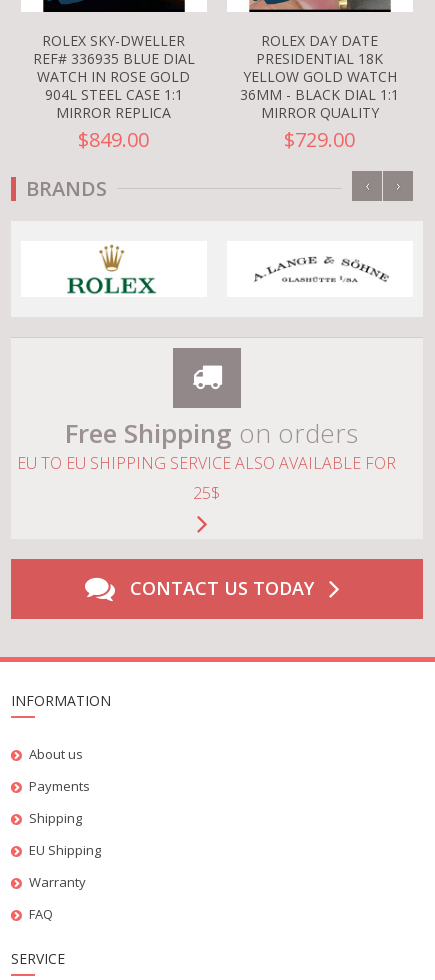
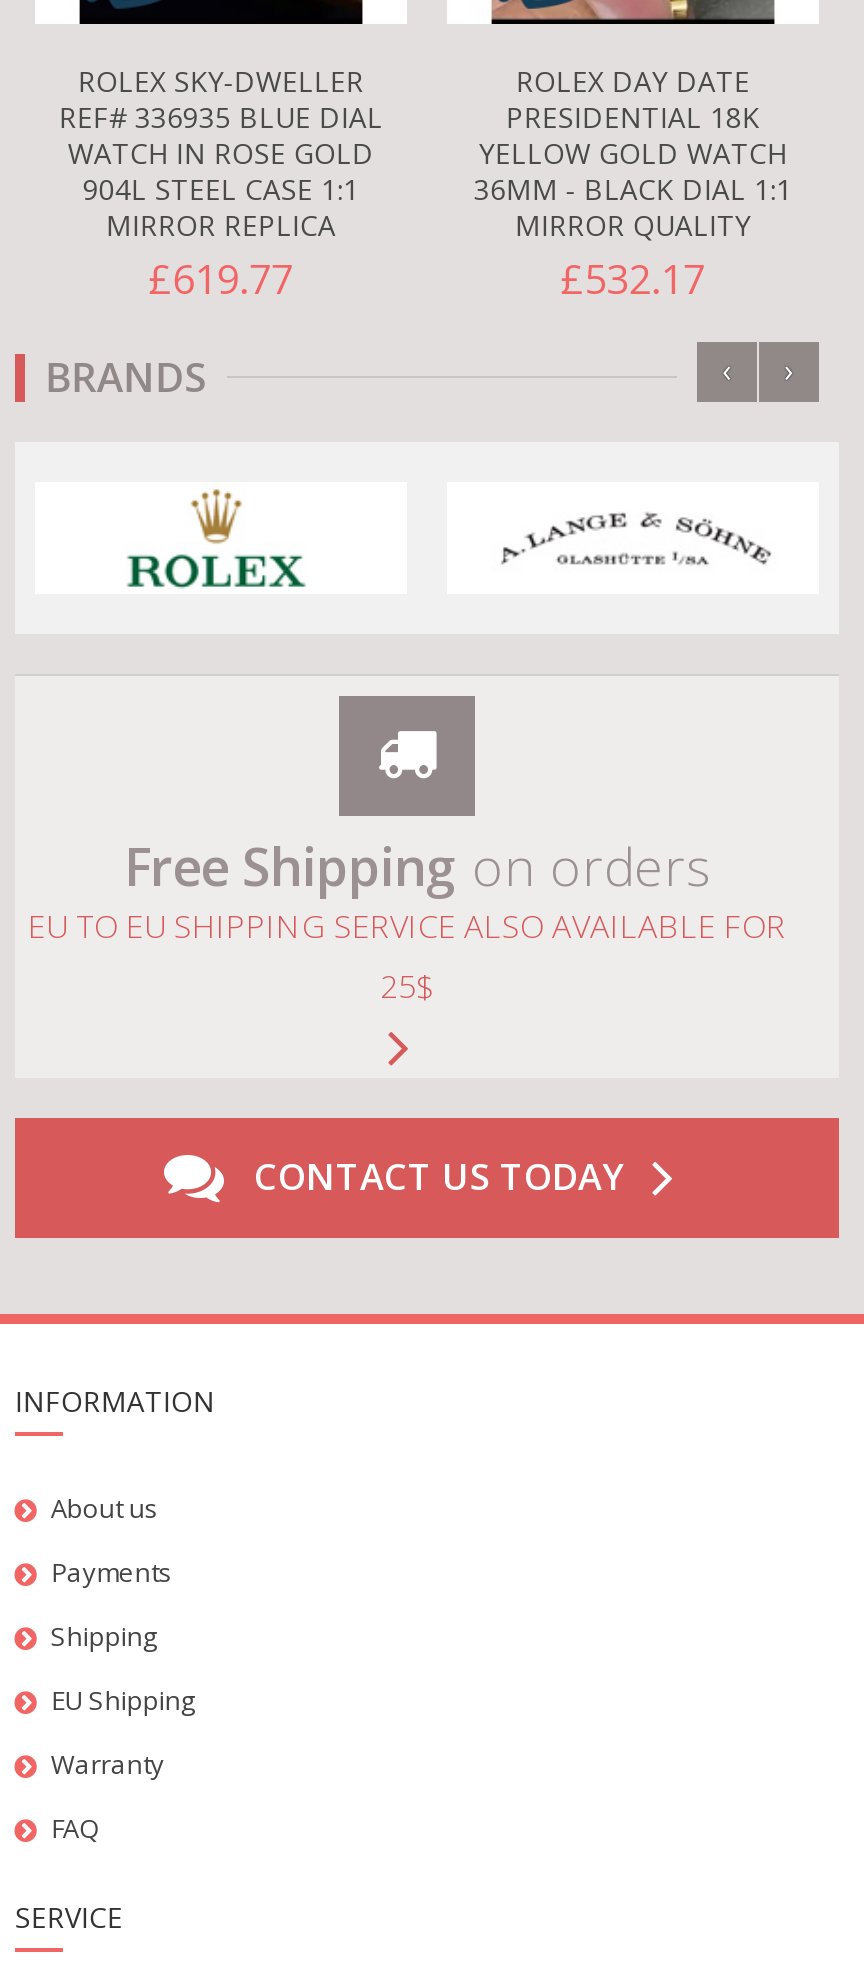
- $849.00
+ £619.77

- $729.00
+ £532.17
